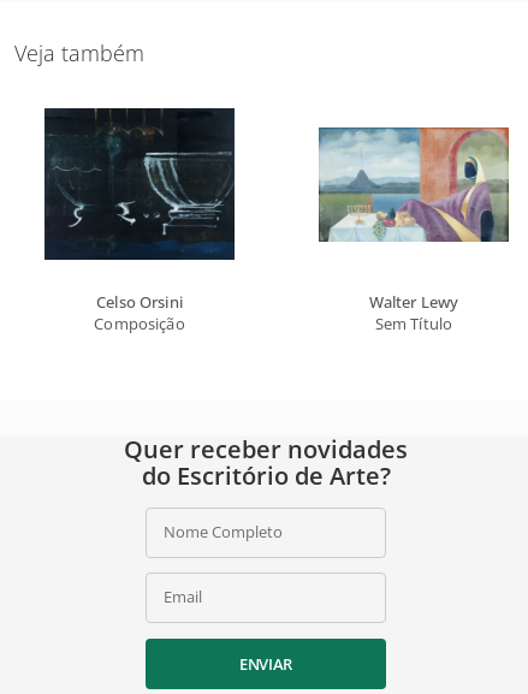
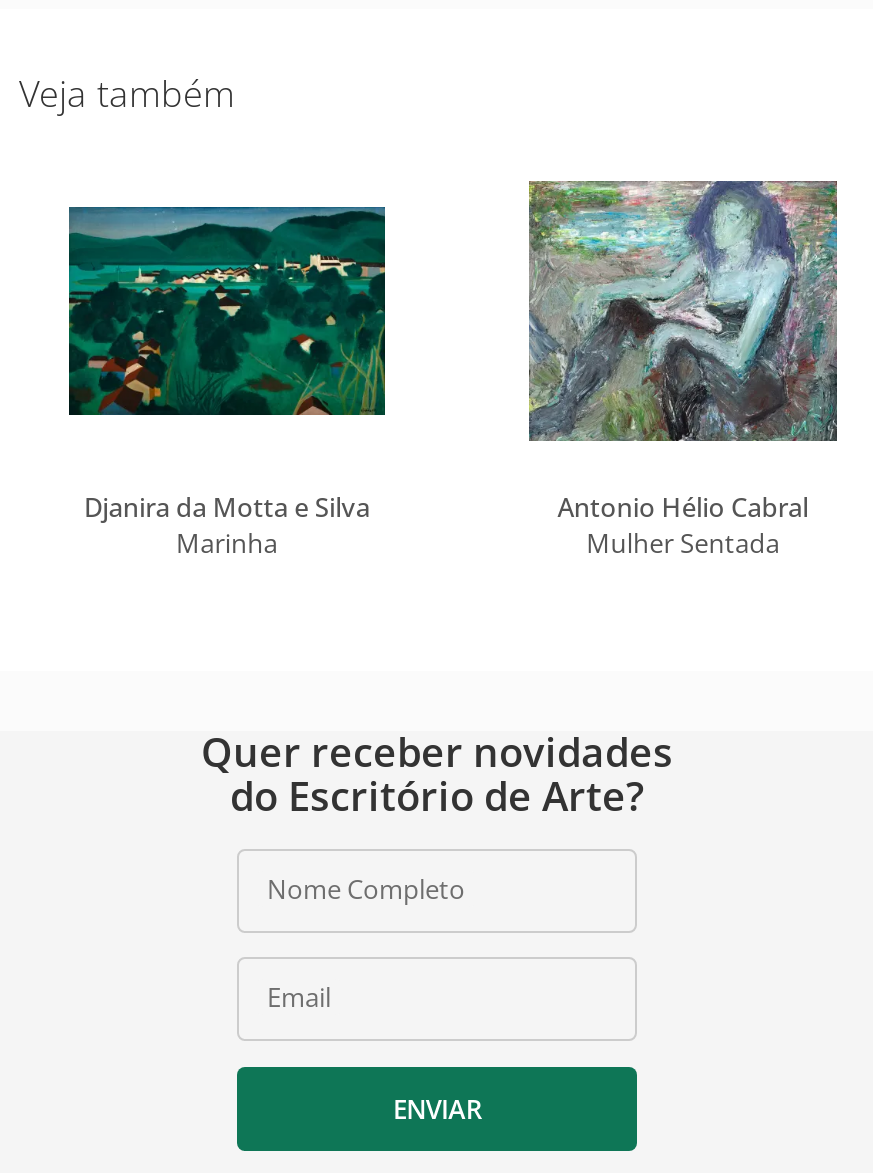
- [image]
- Celso Orsini
- Composição
+ [image]
+ Djanira da Motta e Silva
+ Marinha

- [image]
- Walter Lewy
- Sem Título
+ [image]
+ Antonio Hélio Cabral
+ Mulher Sentada
